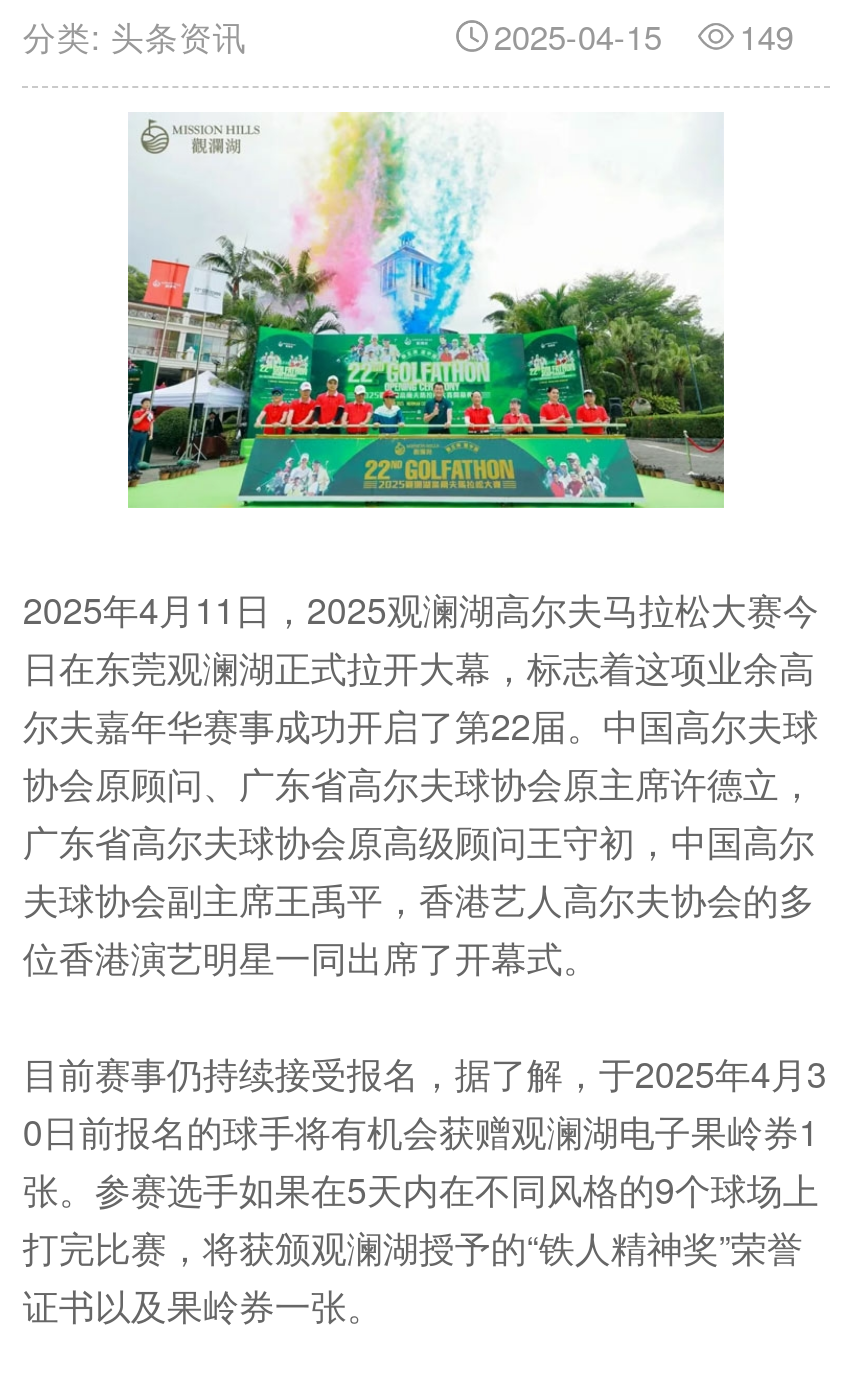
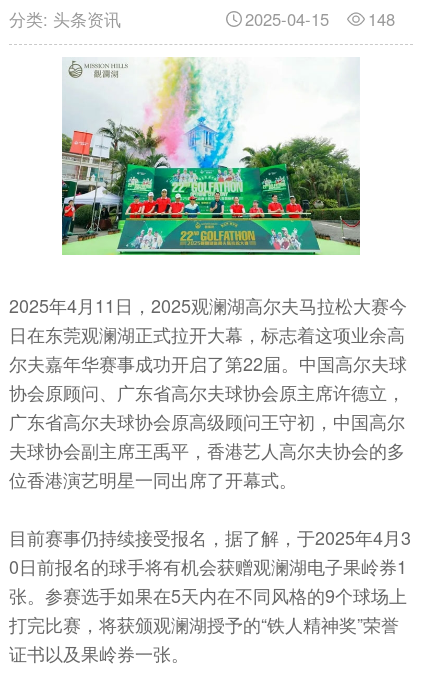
- 2025-04-15 149
+ 2025-04-15 148
